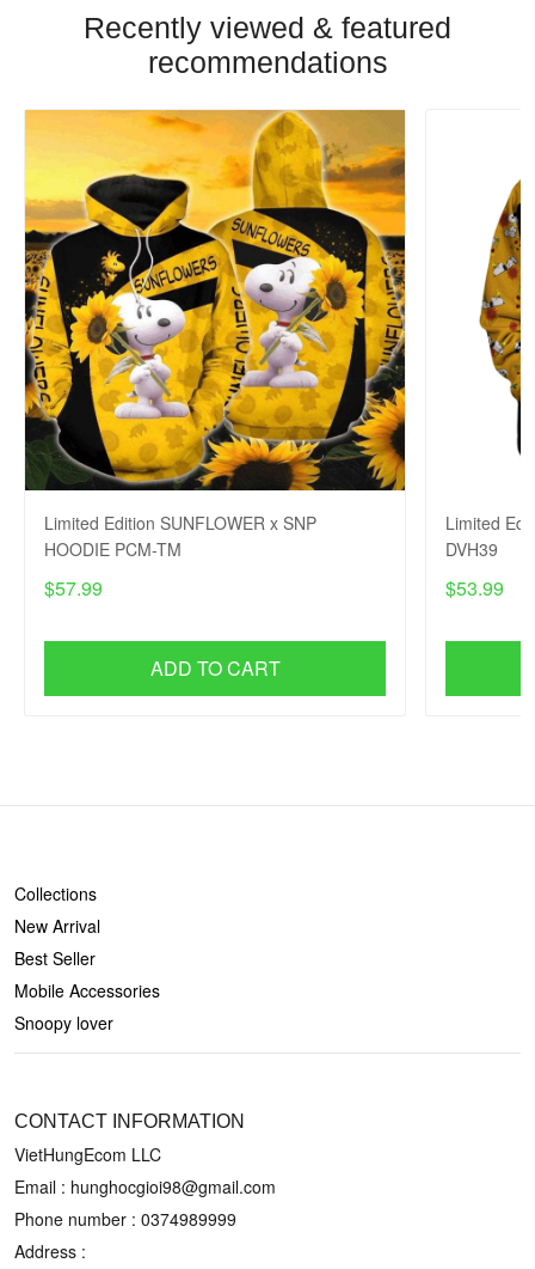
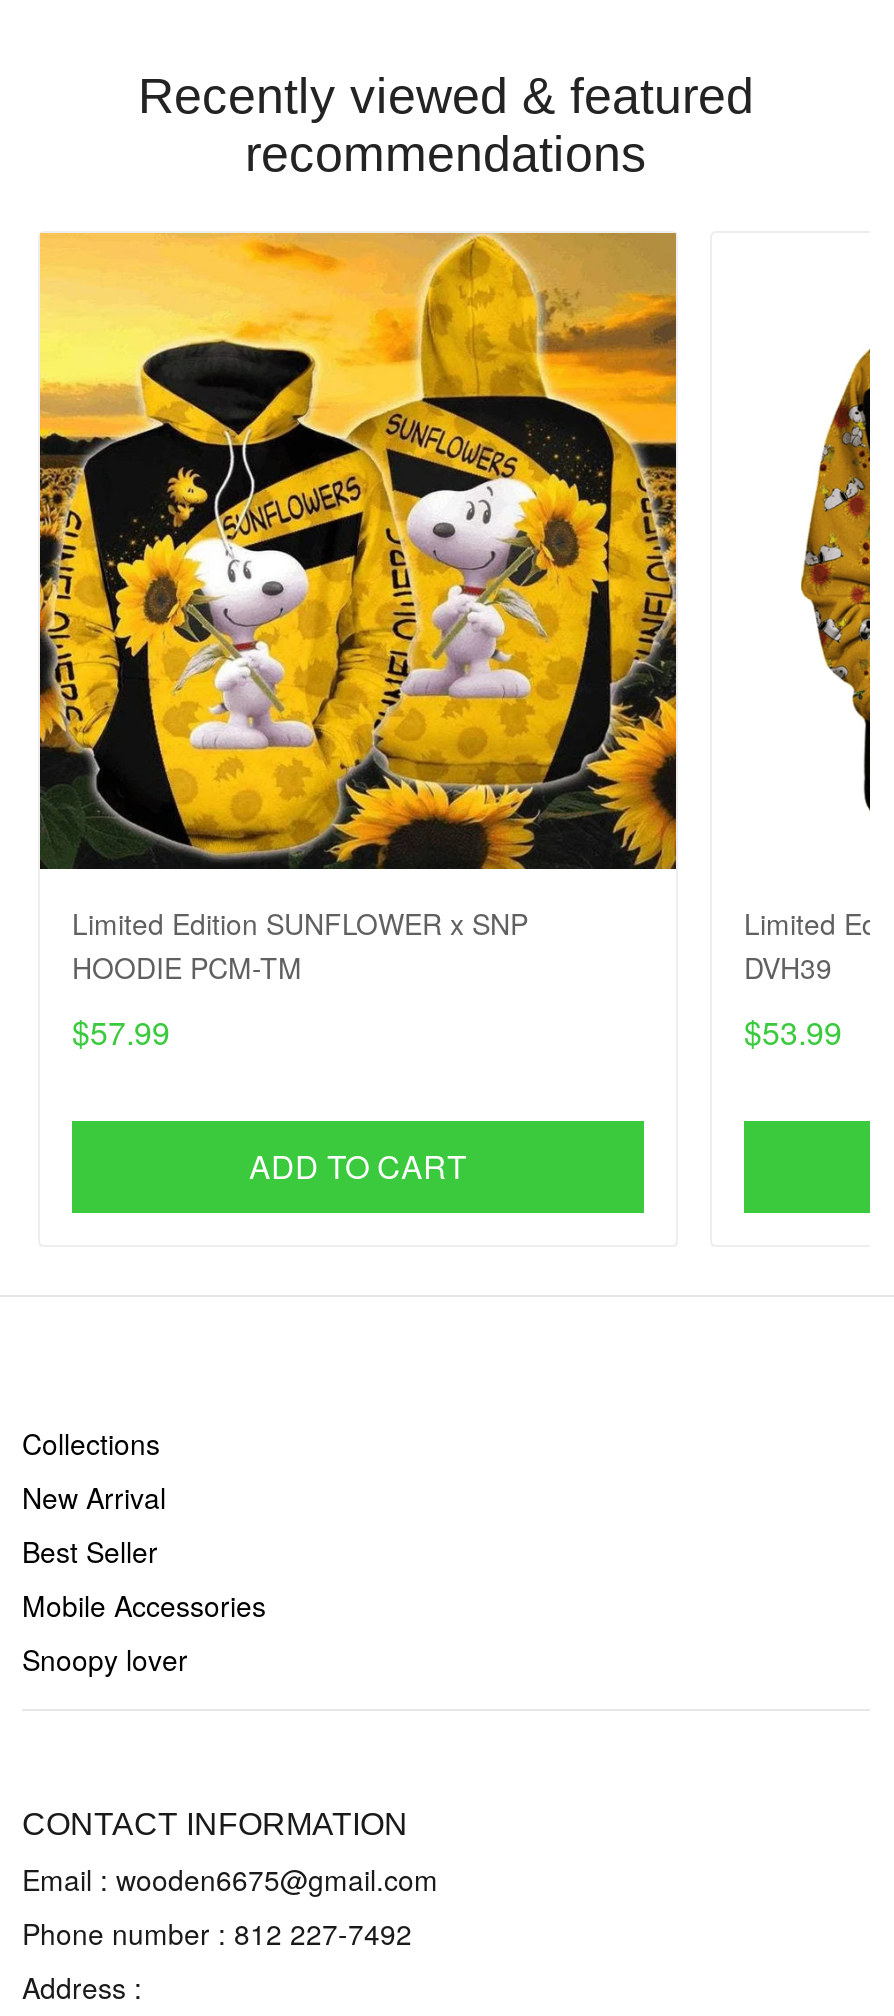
- VietHungEcom LLC
- Email : hunghocgioi98@gmail.com
- Phone number : 0374989999
+ Email : wooden6675@gmail.com
+ Phone number : 812 227-7492
